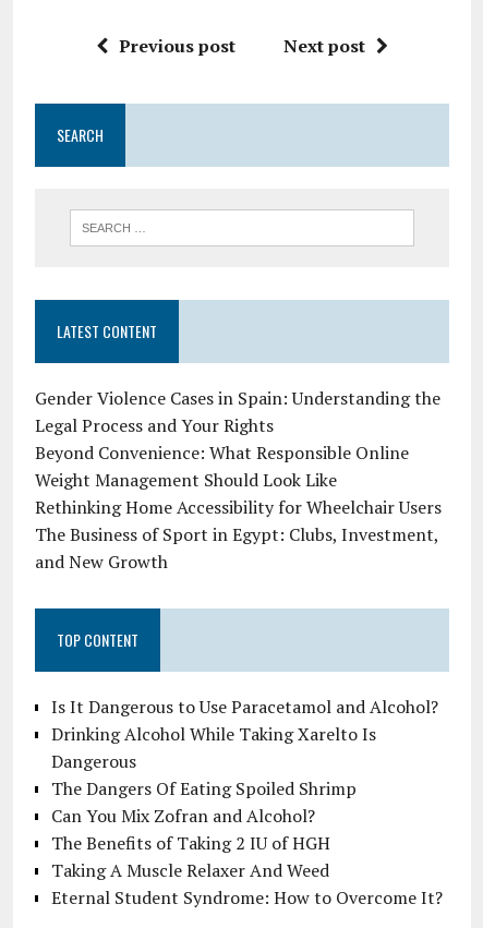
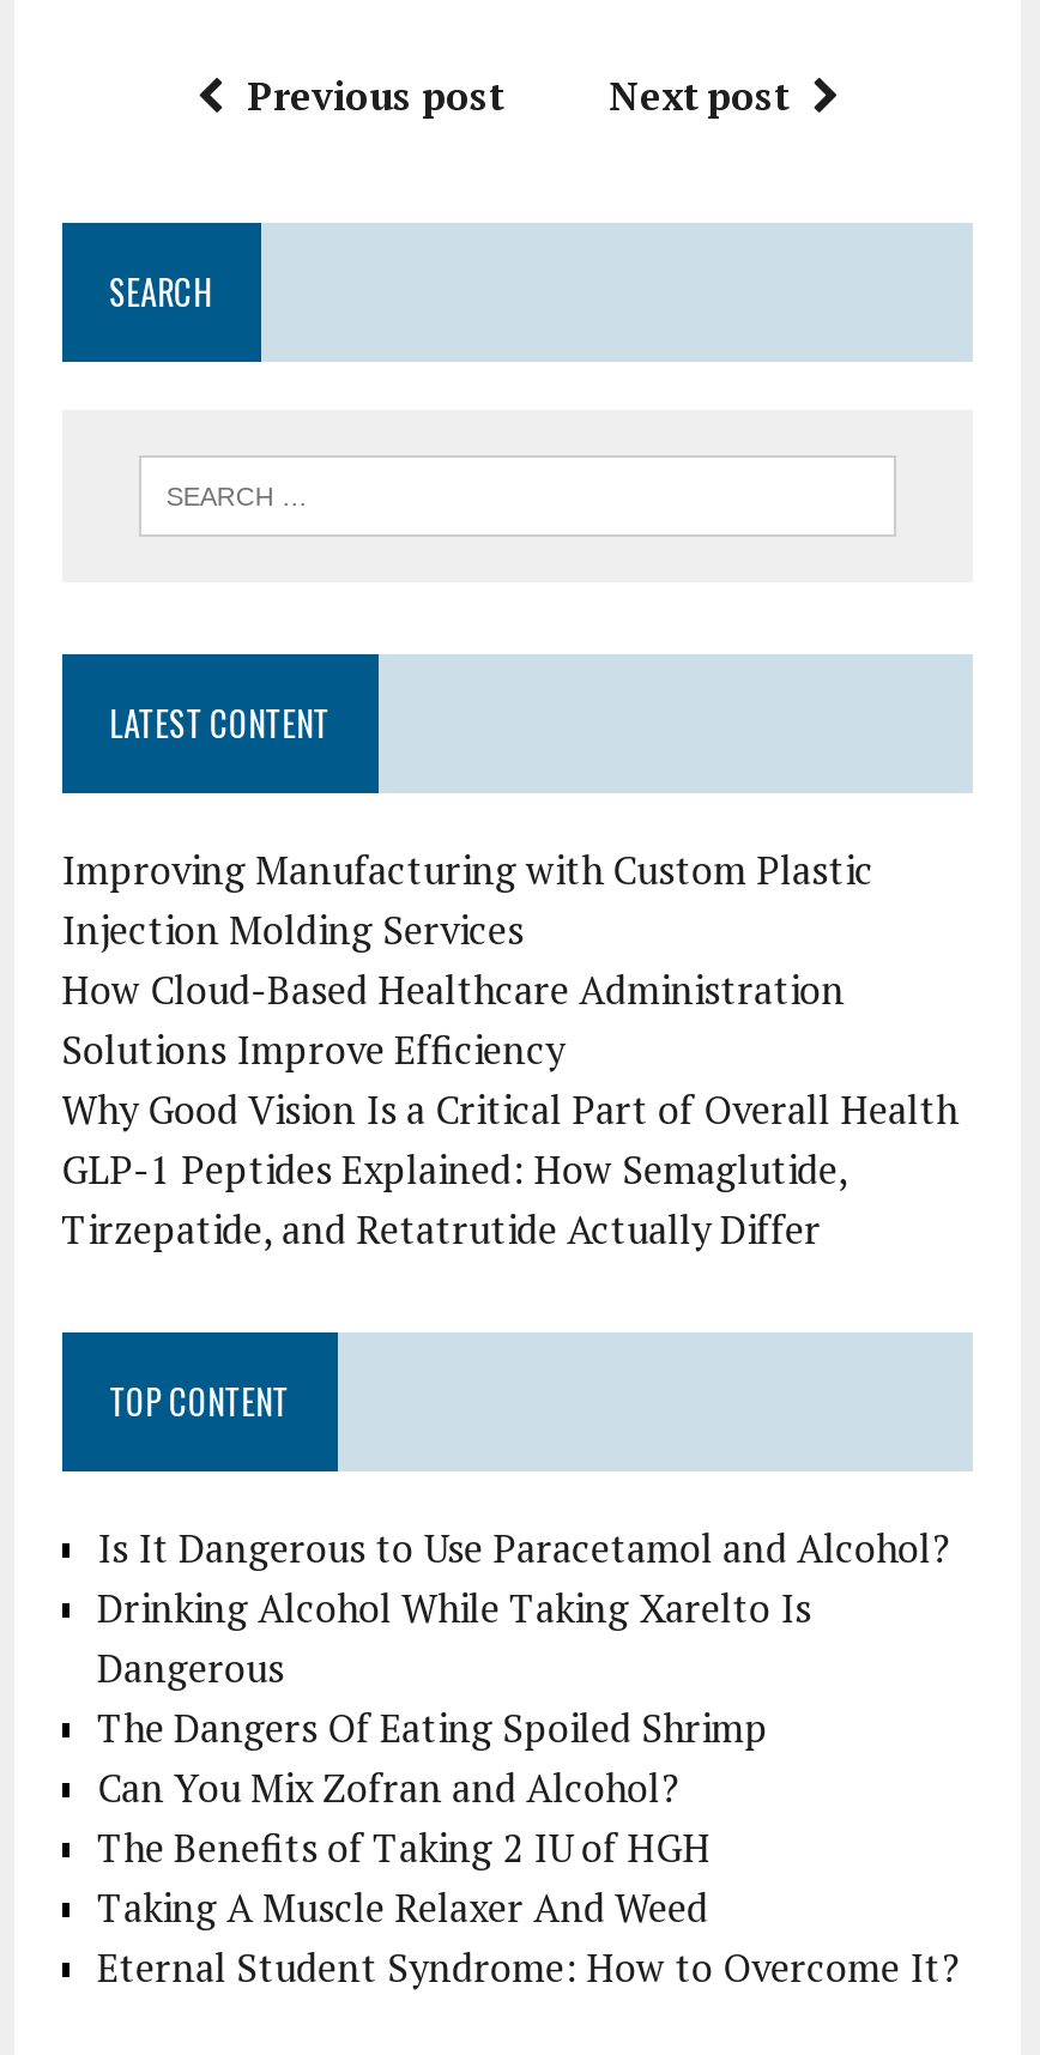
- Gender Violence Cases in Spain: Understanding the
- Legal Process and Your Rights
- Beyond Convenience: What Responsible Online
- Weight Management Should Look Like
- Rethinking Home Accessibility for Wheelchair Users
- The Business of Sport in Egypt: Clubs, Investment,
- and New Growth
+ Improving Manufacturing with Custom Plastic
+ Injection Molding Services
+ How Cloud-Based Healthcare Administration
+ Solutions Improve Efficiency
+ Why Good Vision Is a Critical Part of Overall Health
+ GLP-1 Peptides Explained: How Semaglutide,
+ Tirzepatide, and Retatrutide Actually Differ
